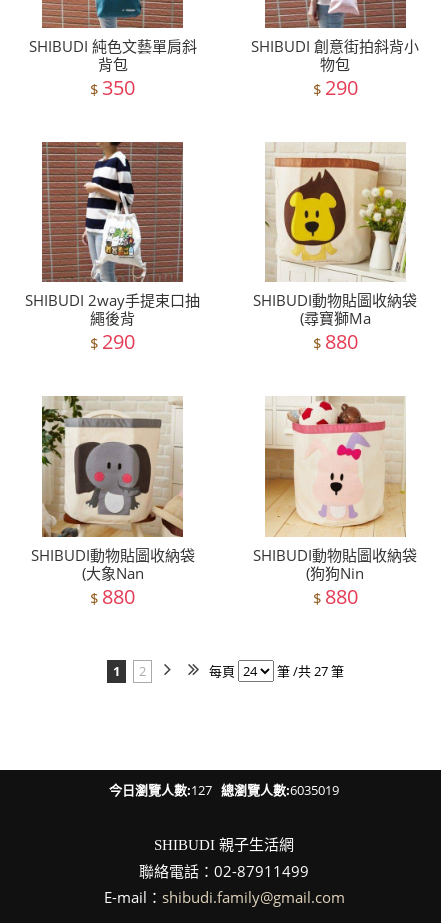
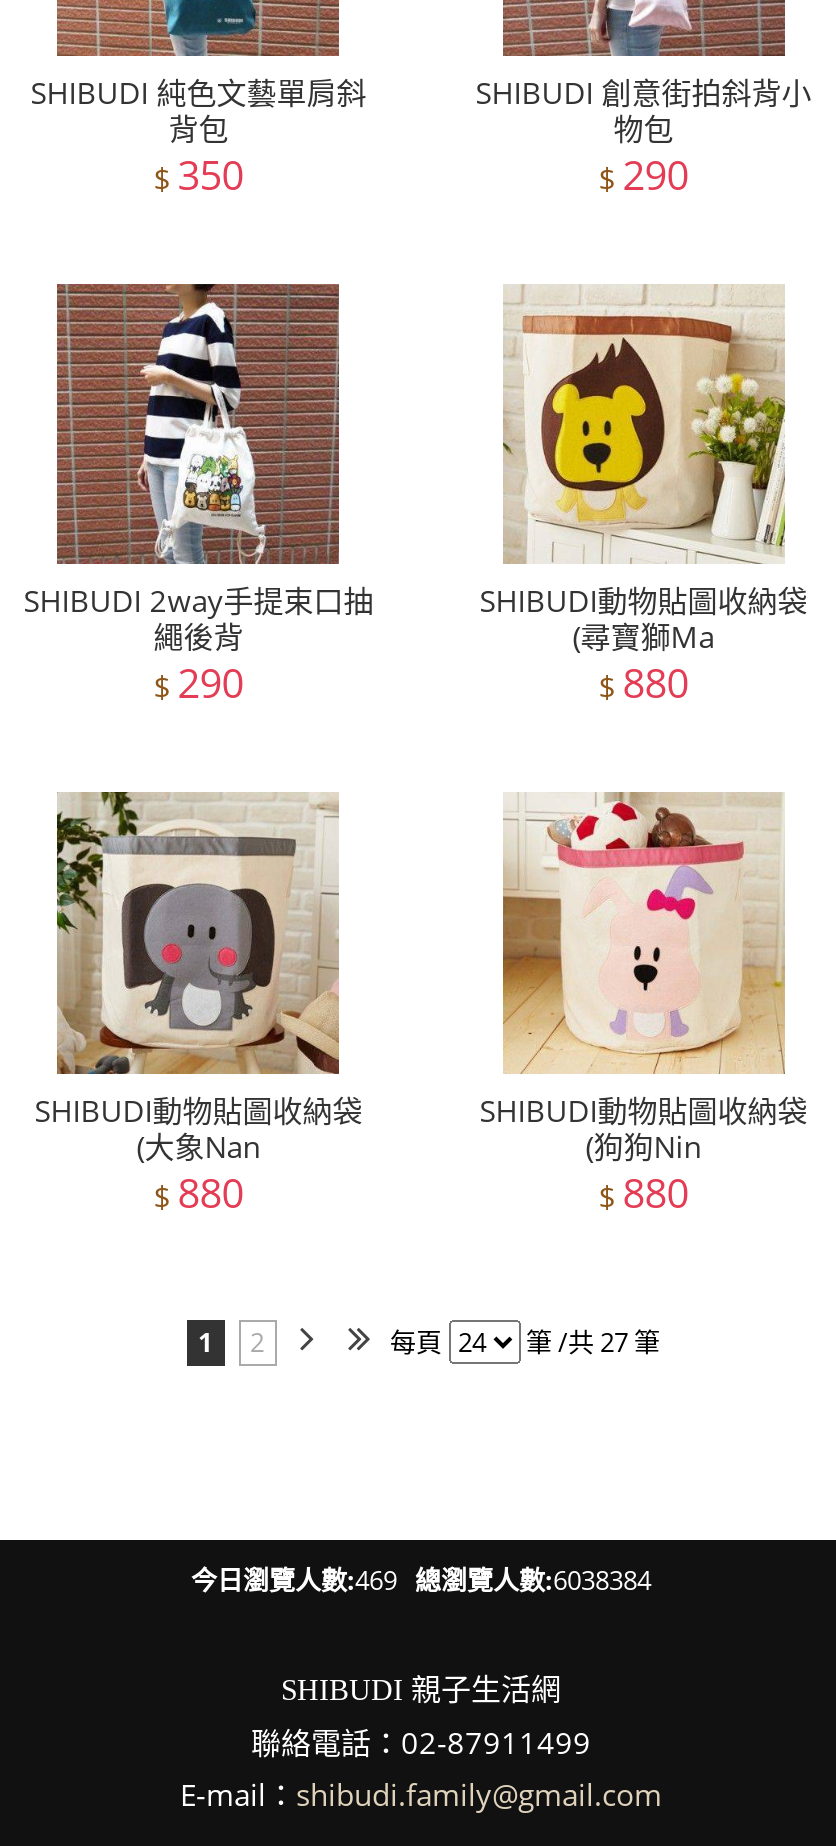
- 今日瀏覽人數:127總瀏覽人數:6035019
+ 今日瀏覽人數:469總瀏覽人數:6038384
